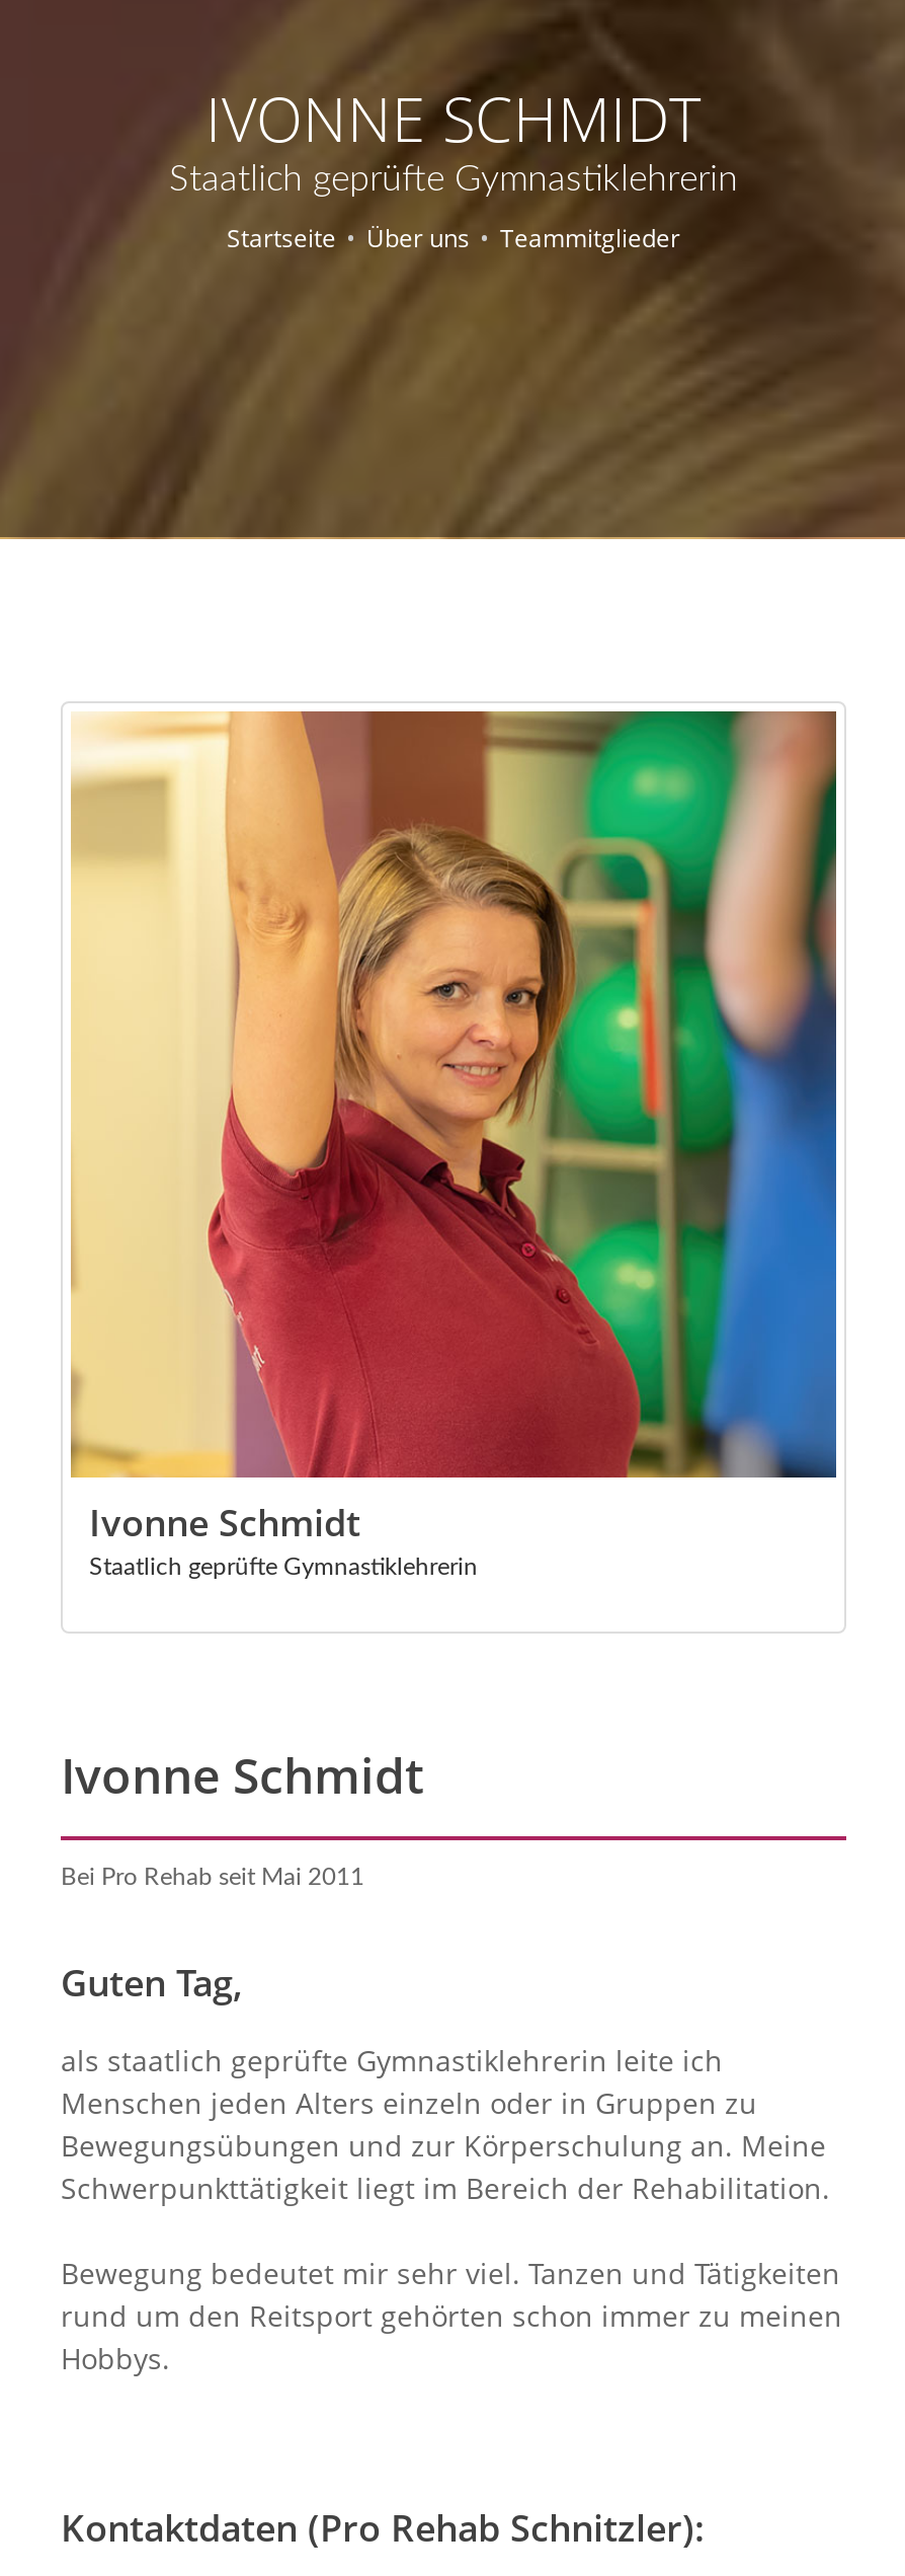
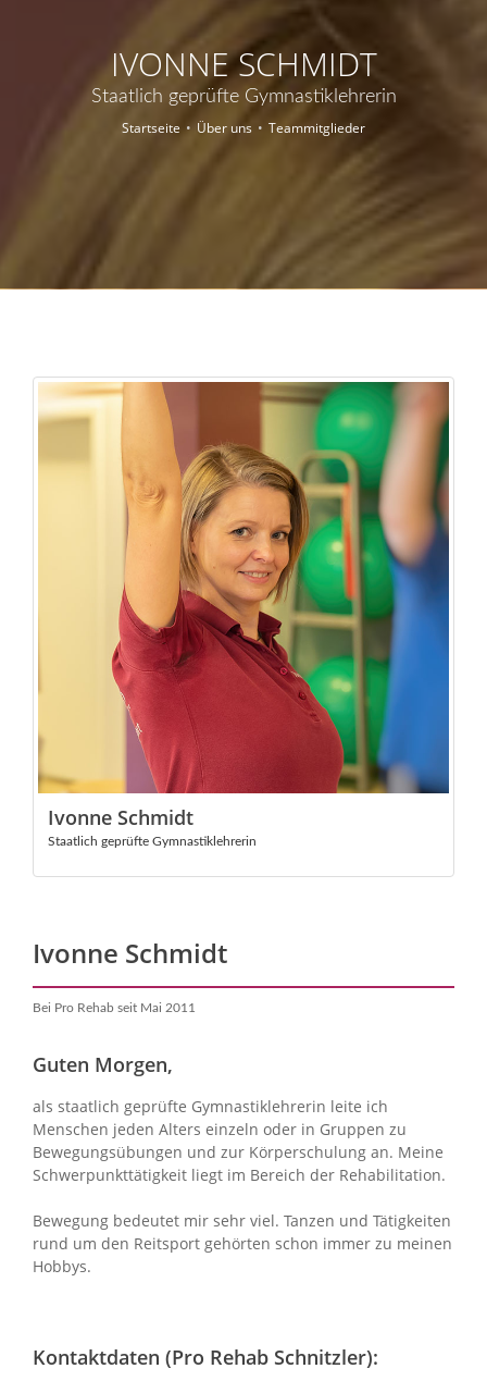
- Guten Tag,
+ Guten Morgen,
